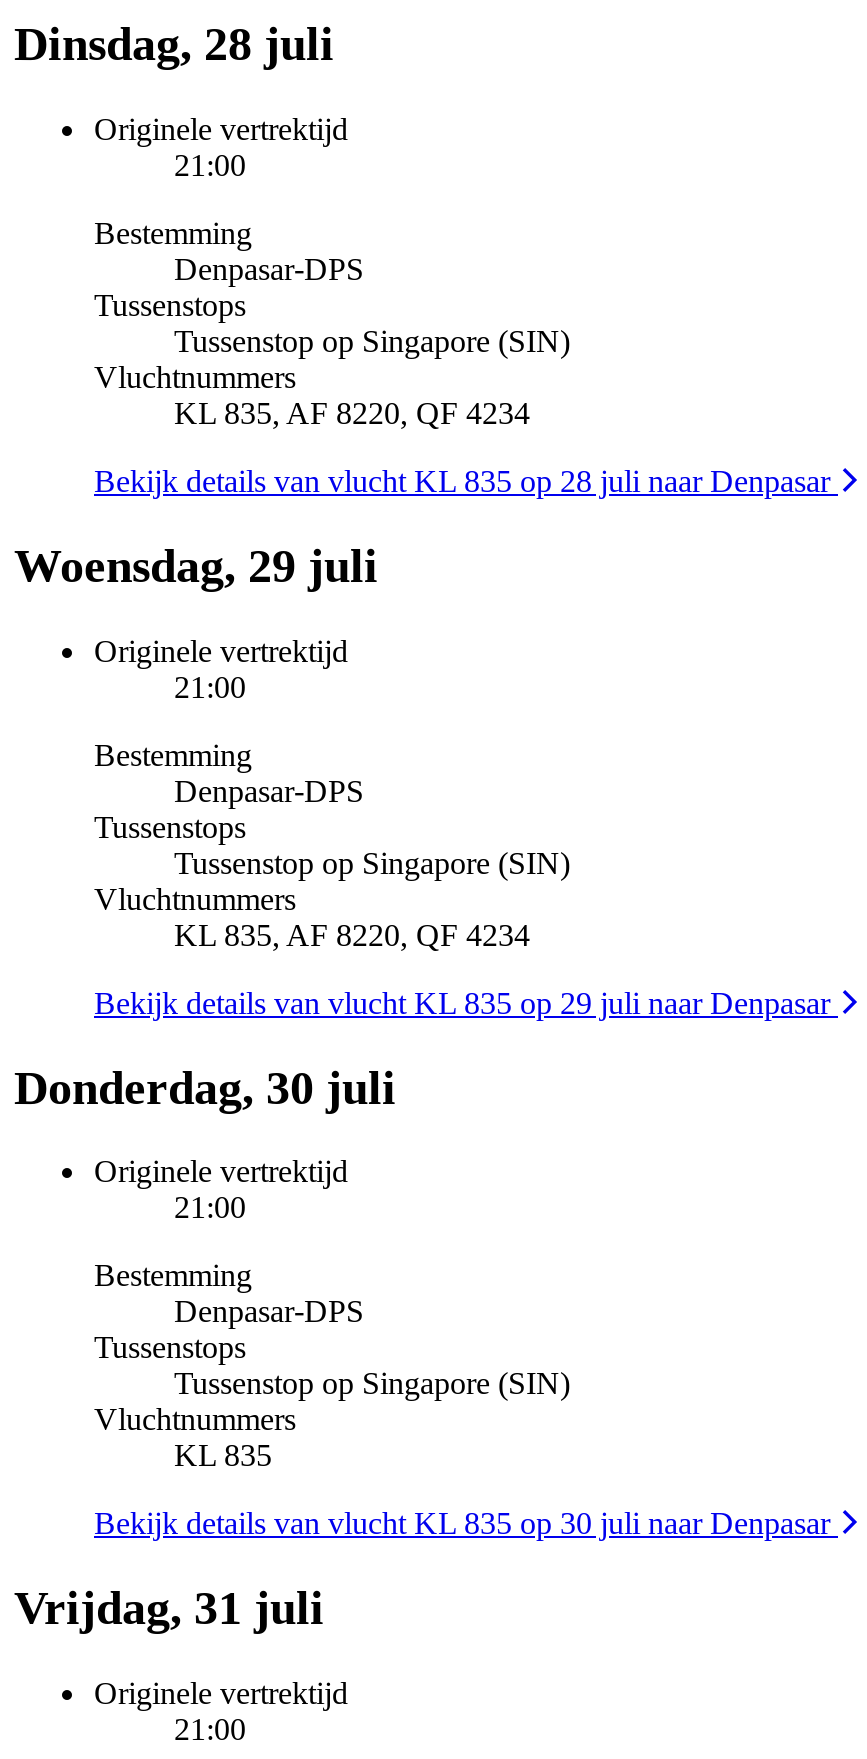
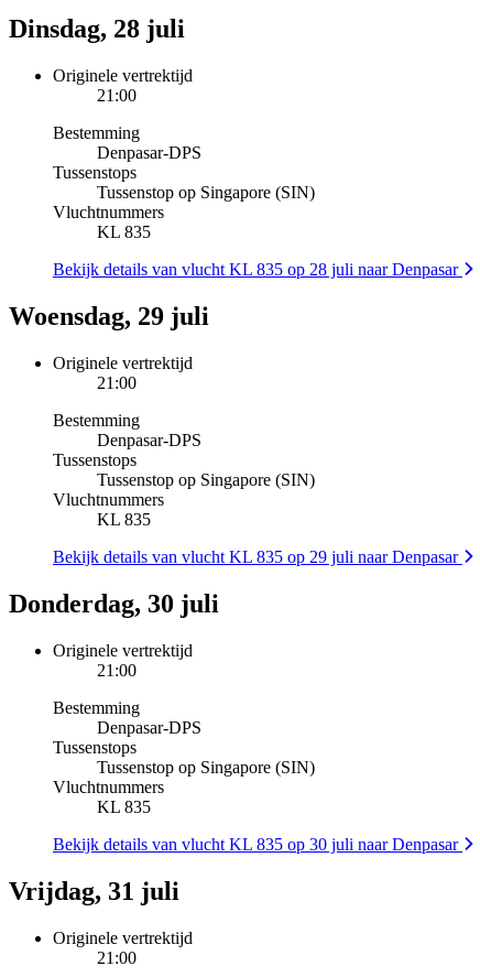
- KL 835, AF 8220, QF 4234
+ KL 835

- KL 835, AF 8220, QF 4234
+ KL 835
